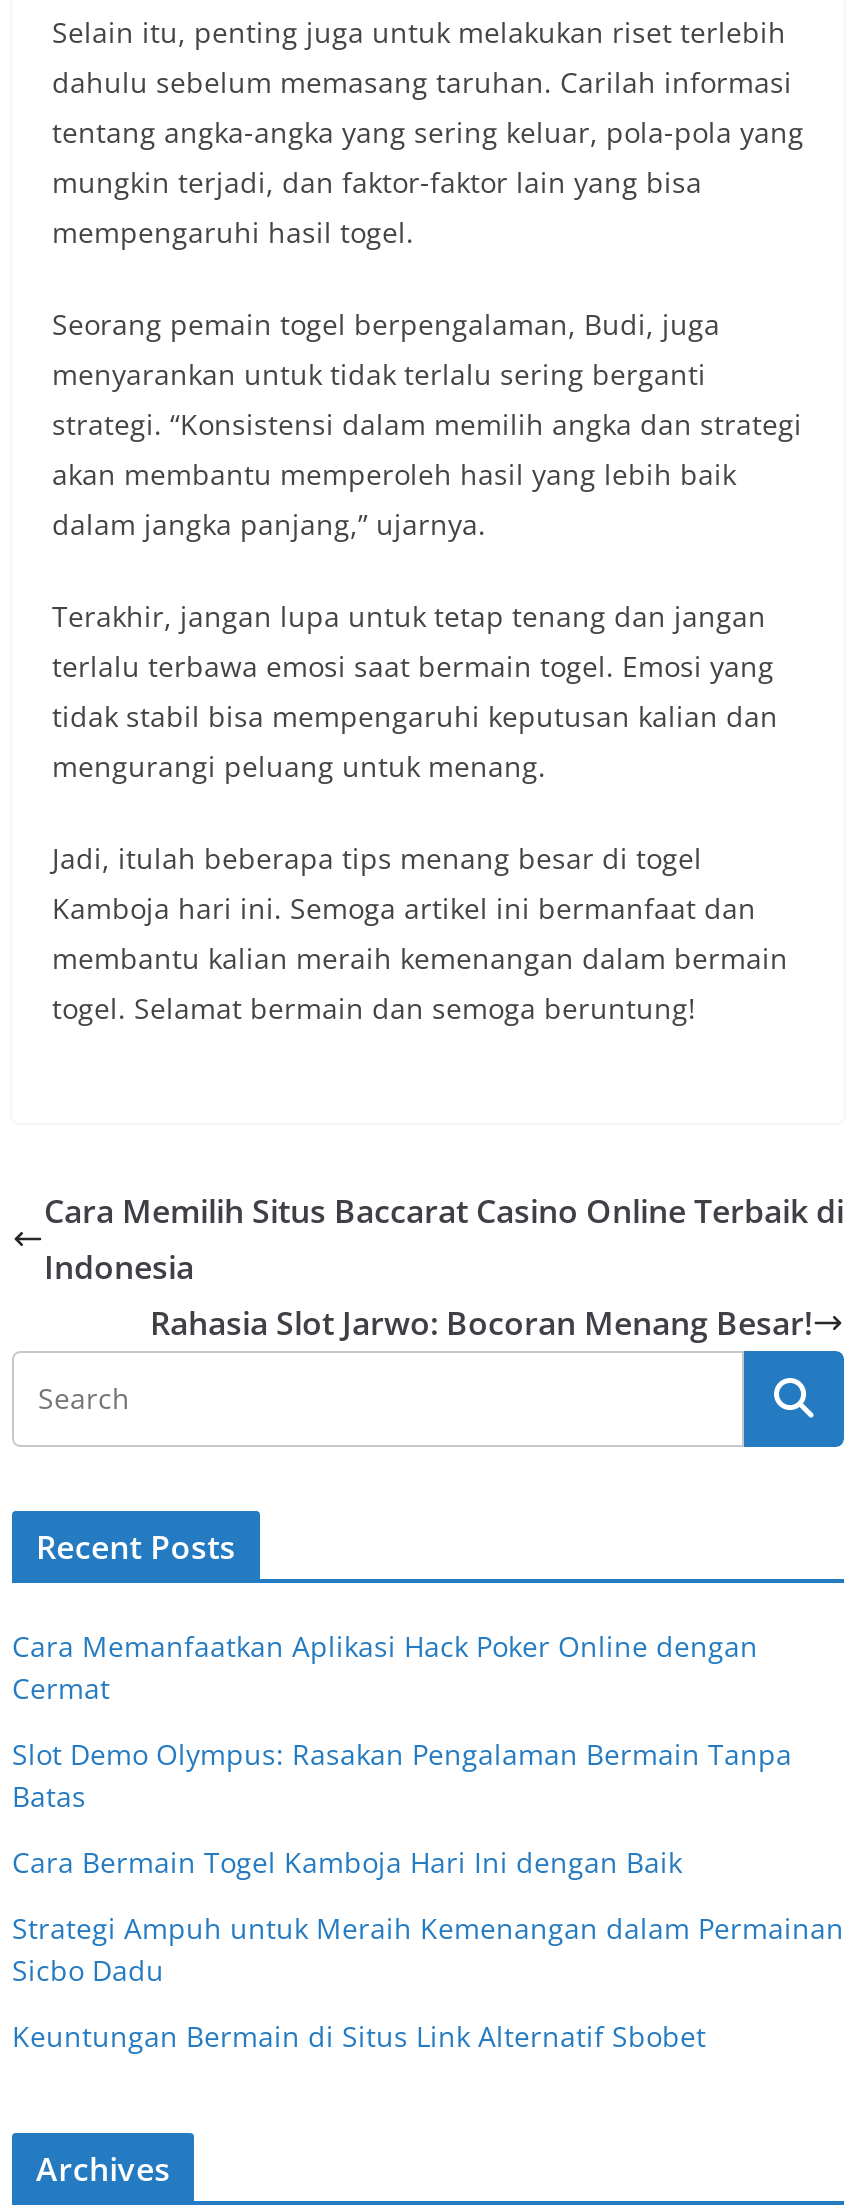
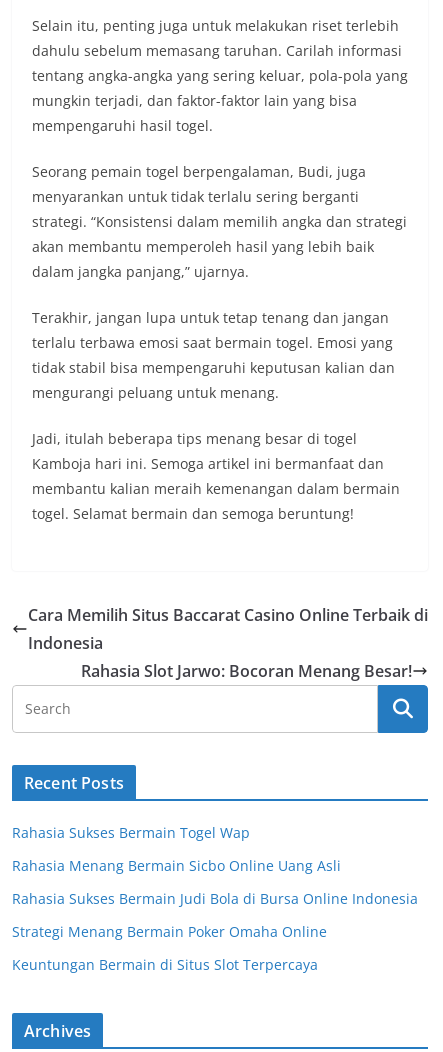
- Cara Memanfaatkan Aplikasi Hack Poker Online dengan
- Cermat
+ Rahasia Sukses Bermain Togel Wap

- Slot Demo Olympus: Rasakan Pengalaman Bermain Tanpa
- Batas
+ Rahasia Menang Bermain Sicbo Online Uang Asli

- Cara Bermain Togel Kamboja Hari Ini dengan Baik
+ Rahasia Sukses Bermain Judi Bola di Bursa Online Indonesia

- Strategi Ampuh untuk Meraih Kemenangan dalam Permainan
- Sicbo Dadu
+ Strategi Menang Bermain Poker Omaha Online

- Keuntungan Bermain di Situs Link Alternatif Sbobet
+ Keuntungan Bermain di Situs Slot Terpercaya
